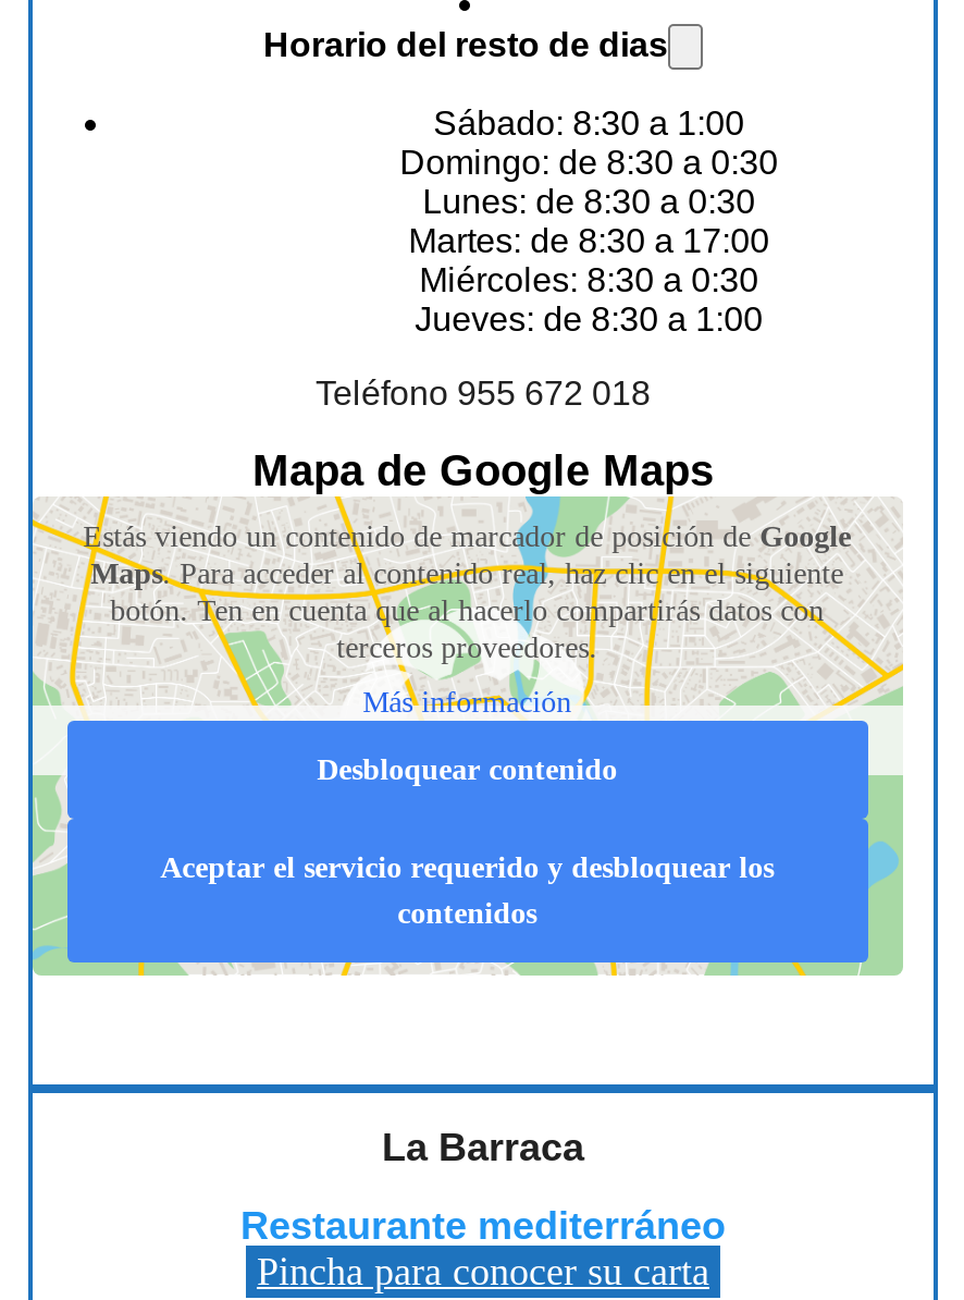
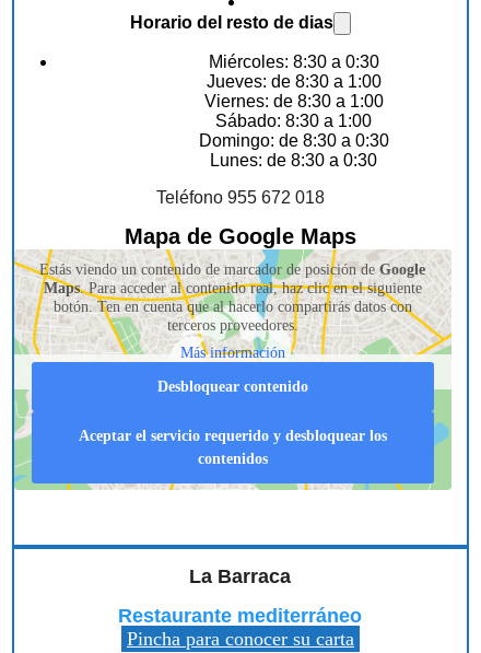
+ Viernes: de 8:30 a 1:00

moved down: Sábado: 8:30 a 1:00 | Domingo: de 8:30 a 0:30 | Lunes: de 8:30 a 0:30

- Martes: de 8:30 a 17:00

moved up: Miércoles: 8:30 a 0:30 | Jueves: de 8:30 a 1:00
